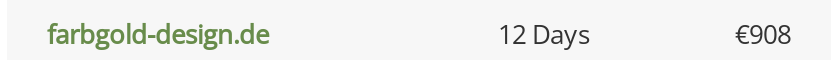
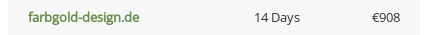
- 12 Days
+ 14 Days
